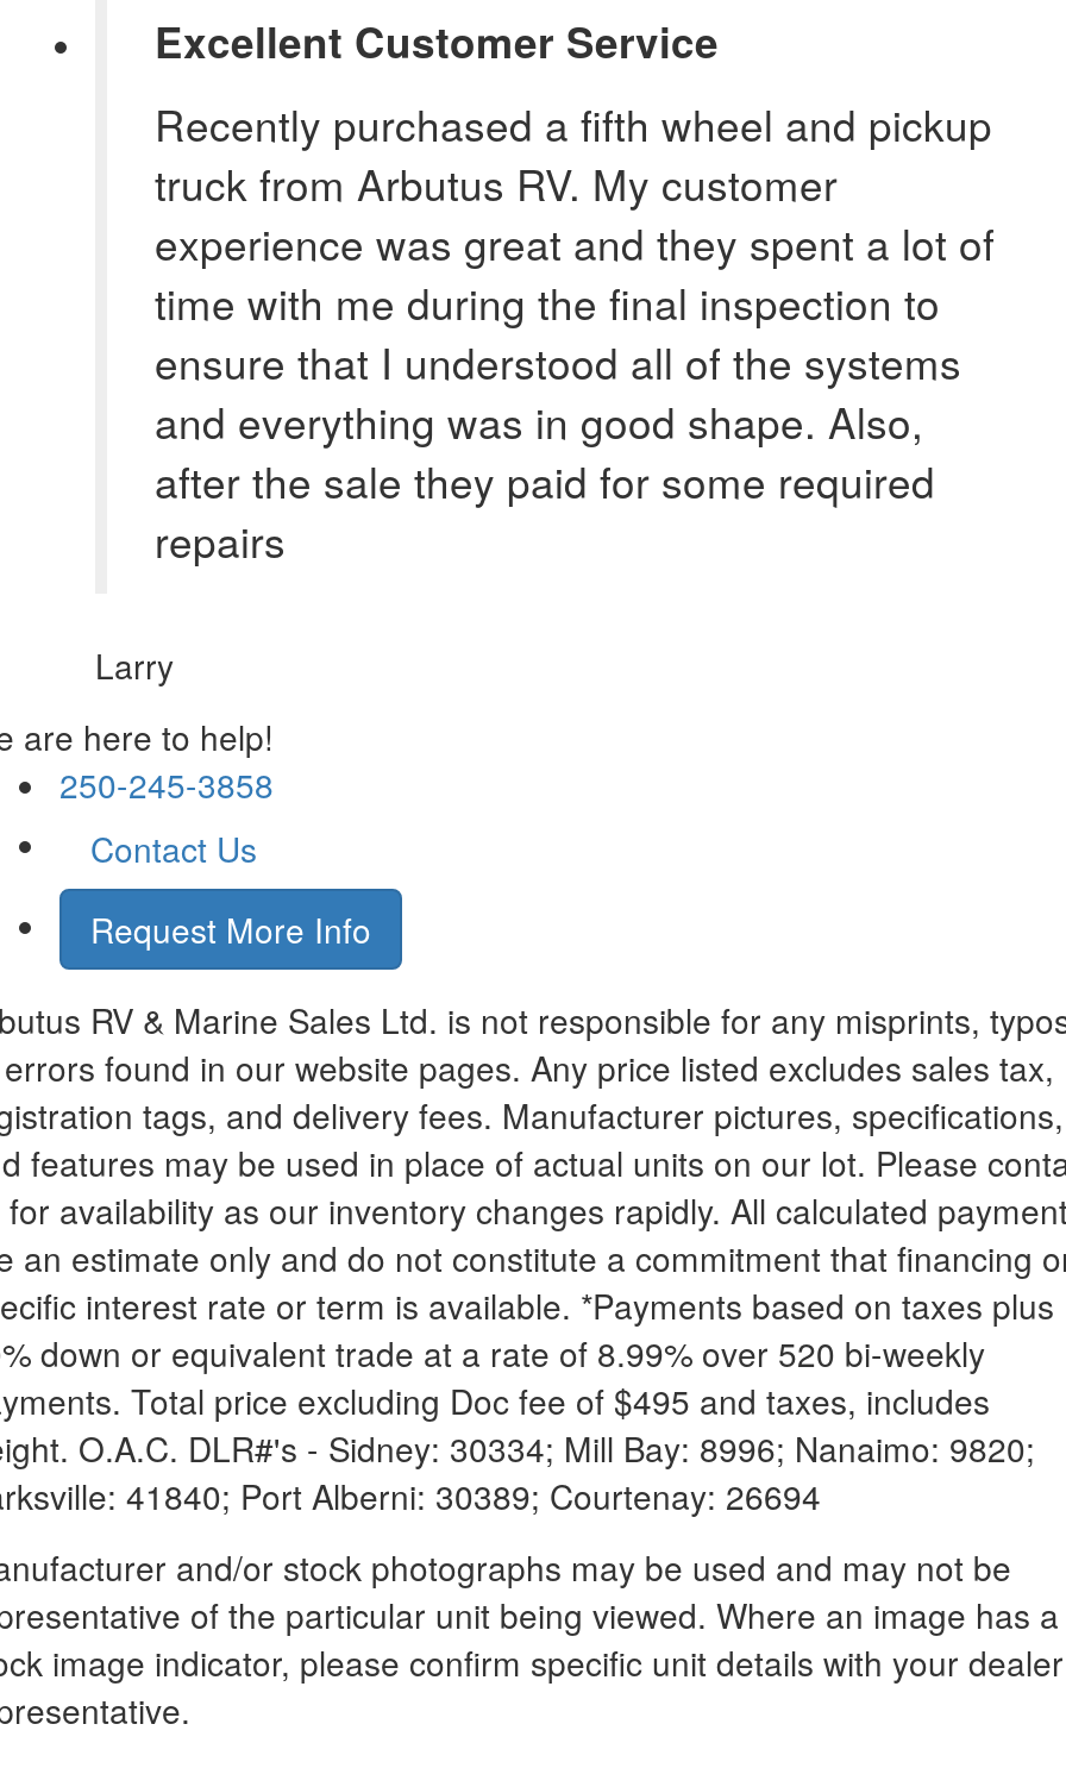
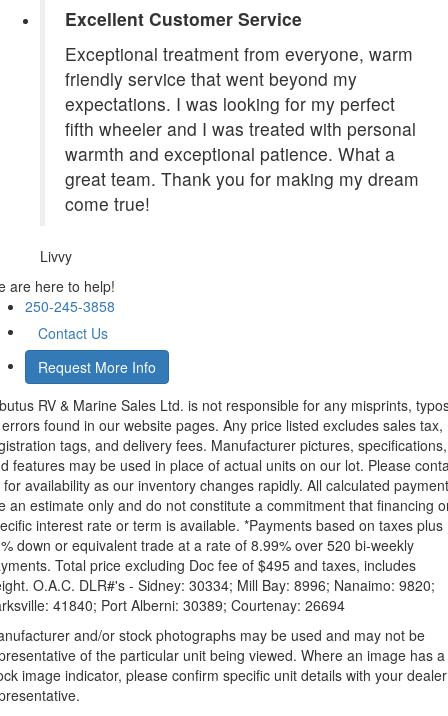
- Recently purchased a fifth wheel and pickup
- truck from Arbutus RV. My customer
- experience was great and they spent a lot of
- time with me during the final inspection to
- ensure that I understood all of the systems
- and everything was in good shape. Also,
- after the sale they paid for some required
- repairs
+ Exceptional treatment from everyone, warm
+ friendly service that went beyond my
+ expectations. I was looking for my perfect
+ fifth wheeler and I was treated with personal
+ warmth and exceptional patience. What a
+ great team. Thank you for making my dream
+ come true!

- Larry
+ Livvy
